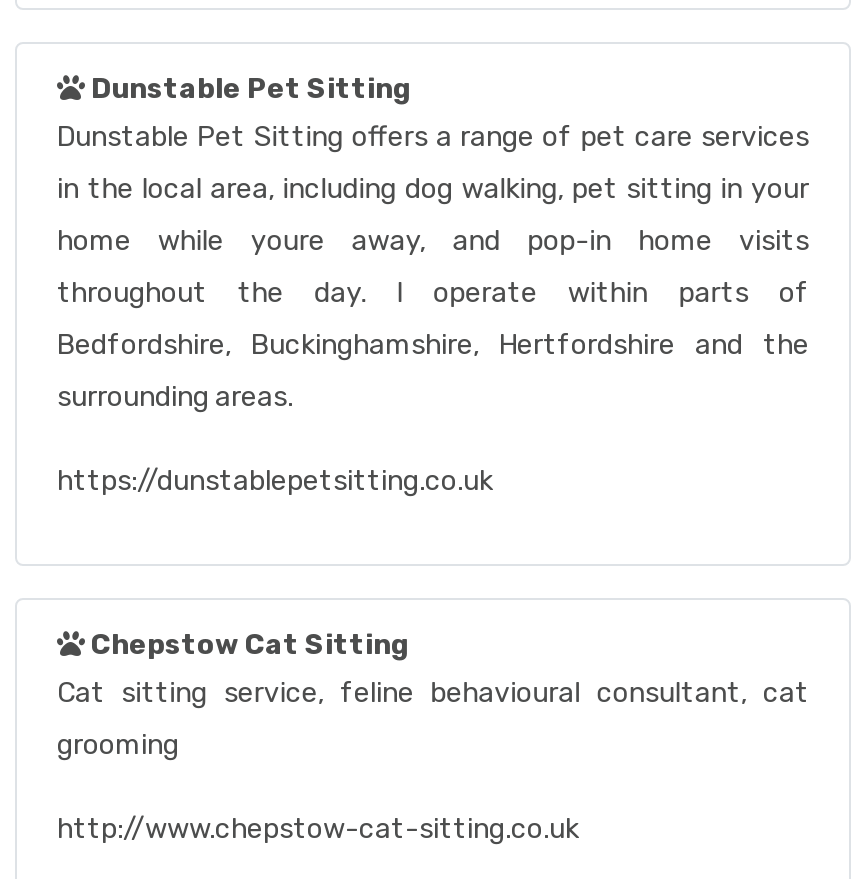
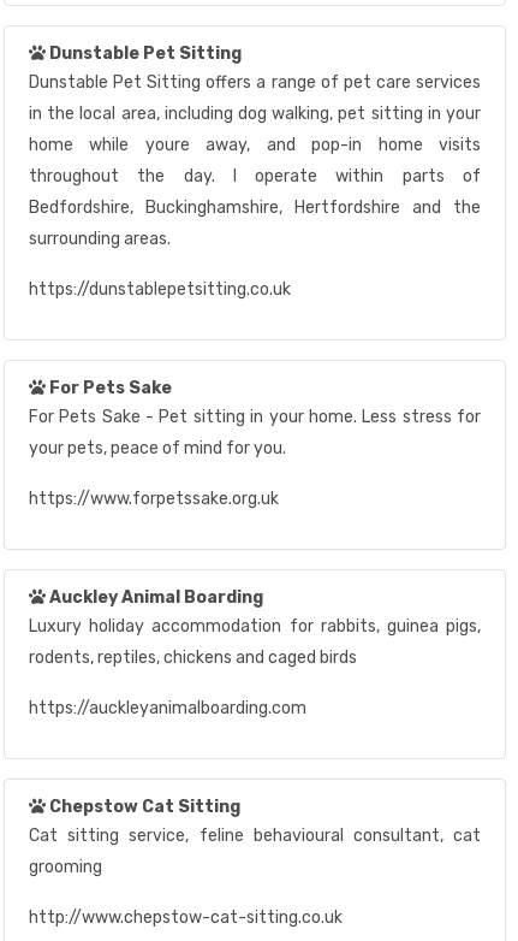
+ For Pets Sake
+ For Pets Sake - Pet sitting in your home. Less stress for
+ your pets, peace of mind for you.
+ https://www.forpetssake.org.uk

+ Auckley Animal Boarding
+ Luxury holiday accommodation for rabbits, guinea pigs,
+ rodents, reptiles, chickens and caged birds
+ https://auckleyanimalboarding.com
